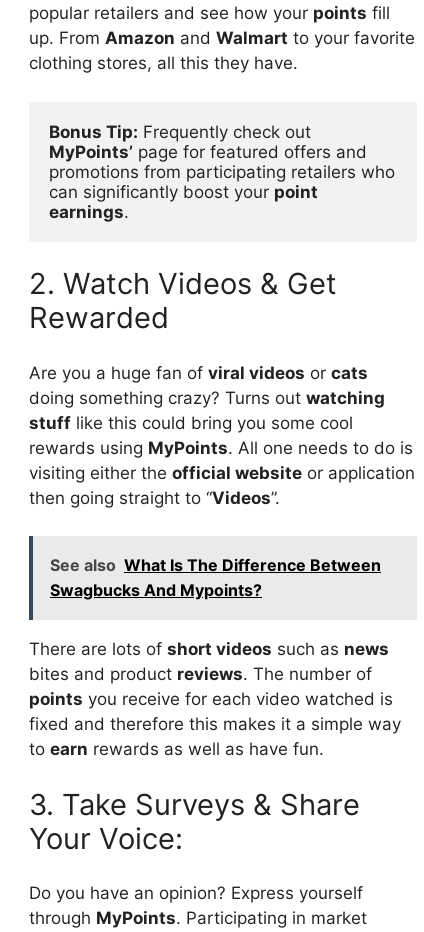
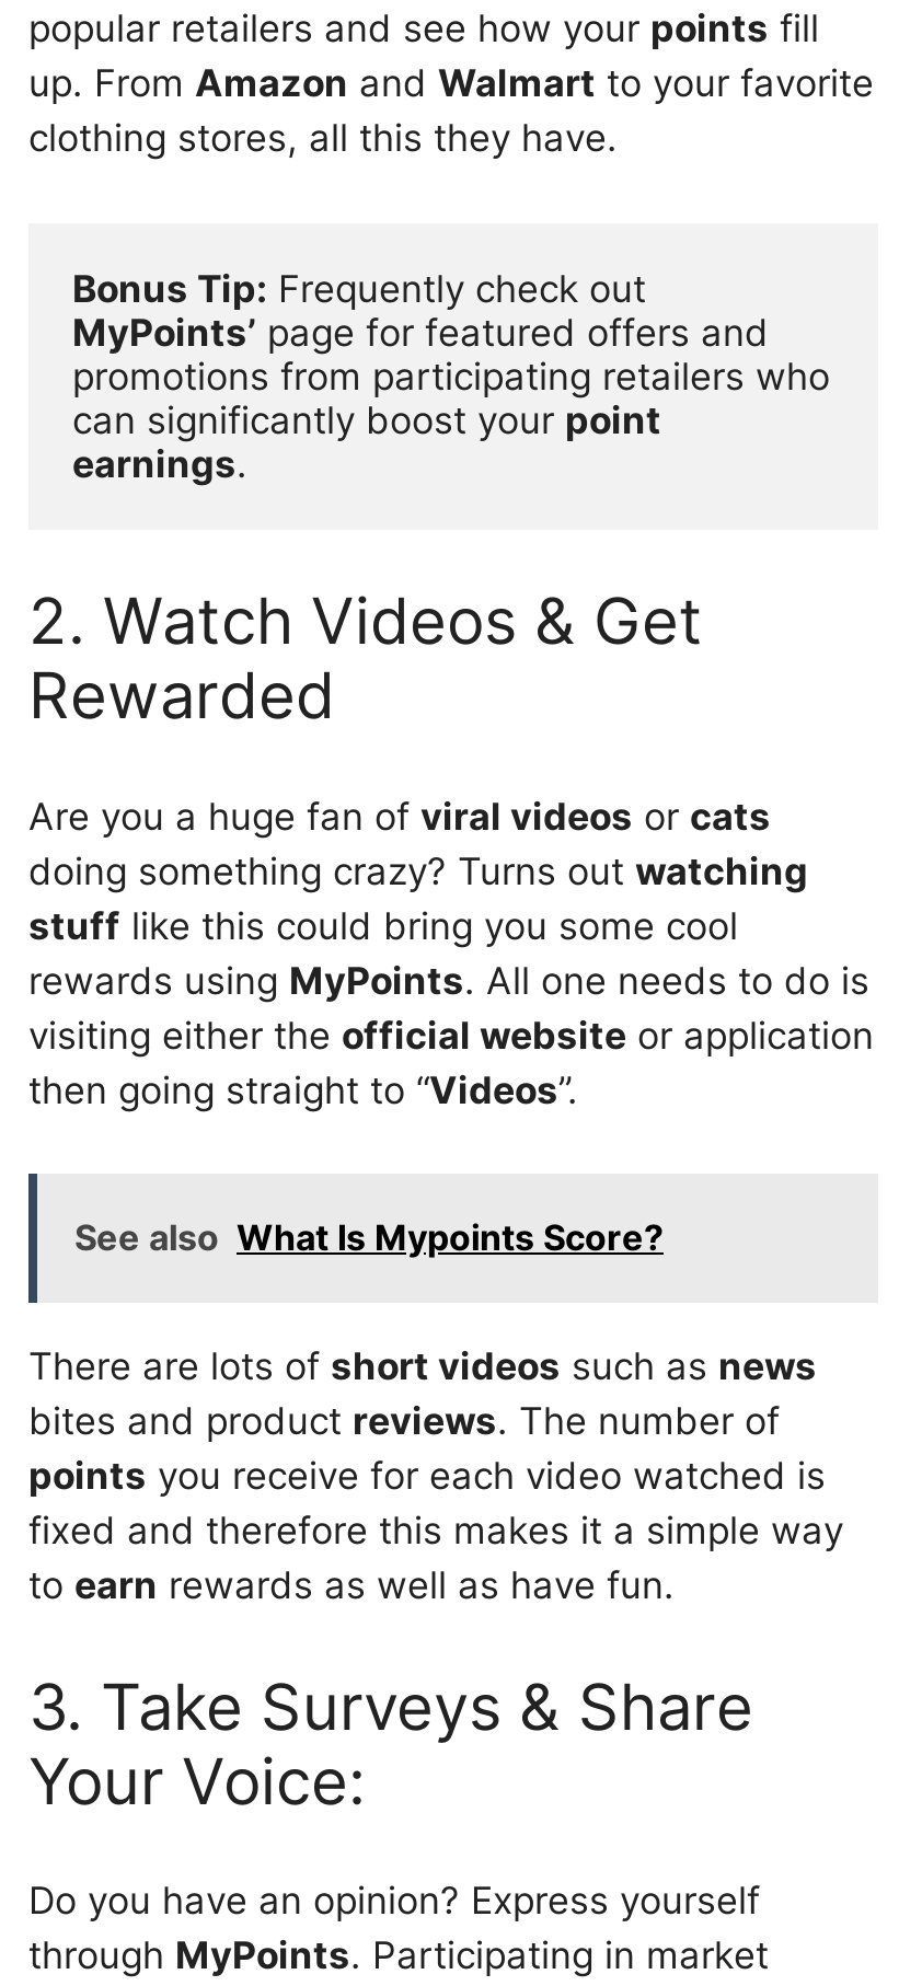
- See also What Is The Difference Between
- Swagbucks And Mypoints?
+ See also What Is Mypoints Score?
